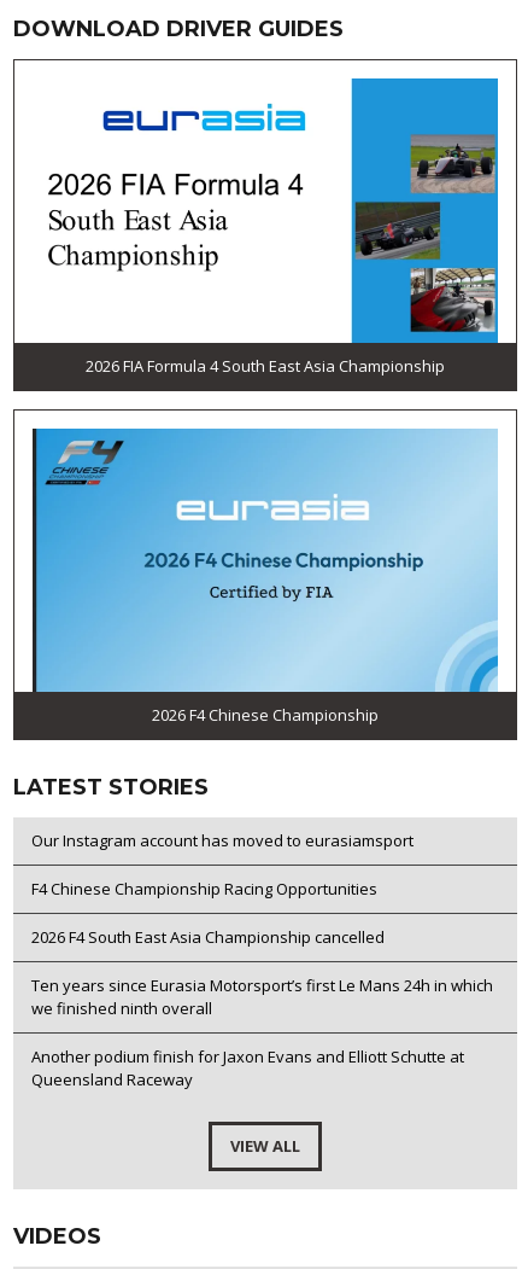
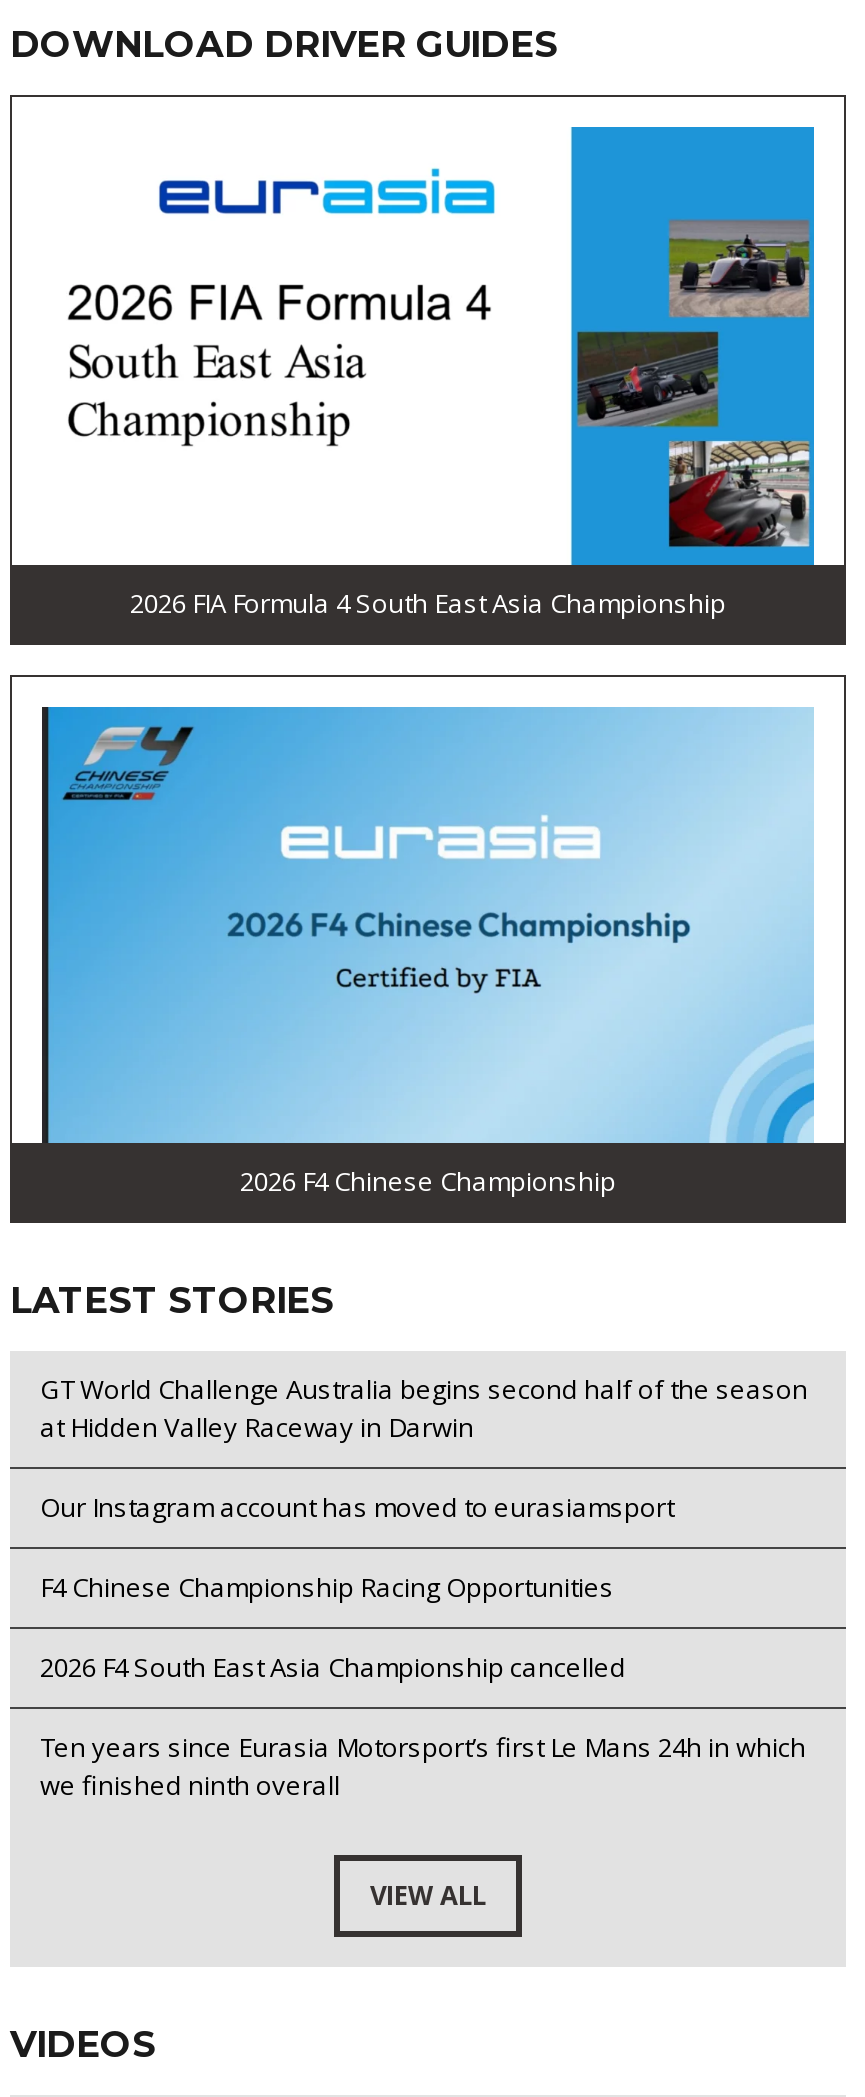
+ GT World Challenge Australia begins second half of the season
+ at Hidden Valley Raceway in Darwin

moved down: Our Instagram account has moved to eurasiamsport | F4 Chinese Championship Racing Opportunities | 2026 F4 South East Asia Championship cancelled | Ten years since Eurasia Motorsport’s first Le Mans 24h in which | we finished ninth overall

- Another podium finish for Jaxon Evans and Elliott Schutte at
- Queensland Raceway
